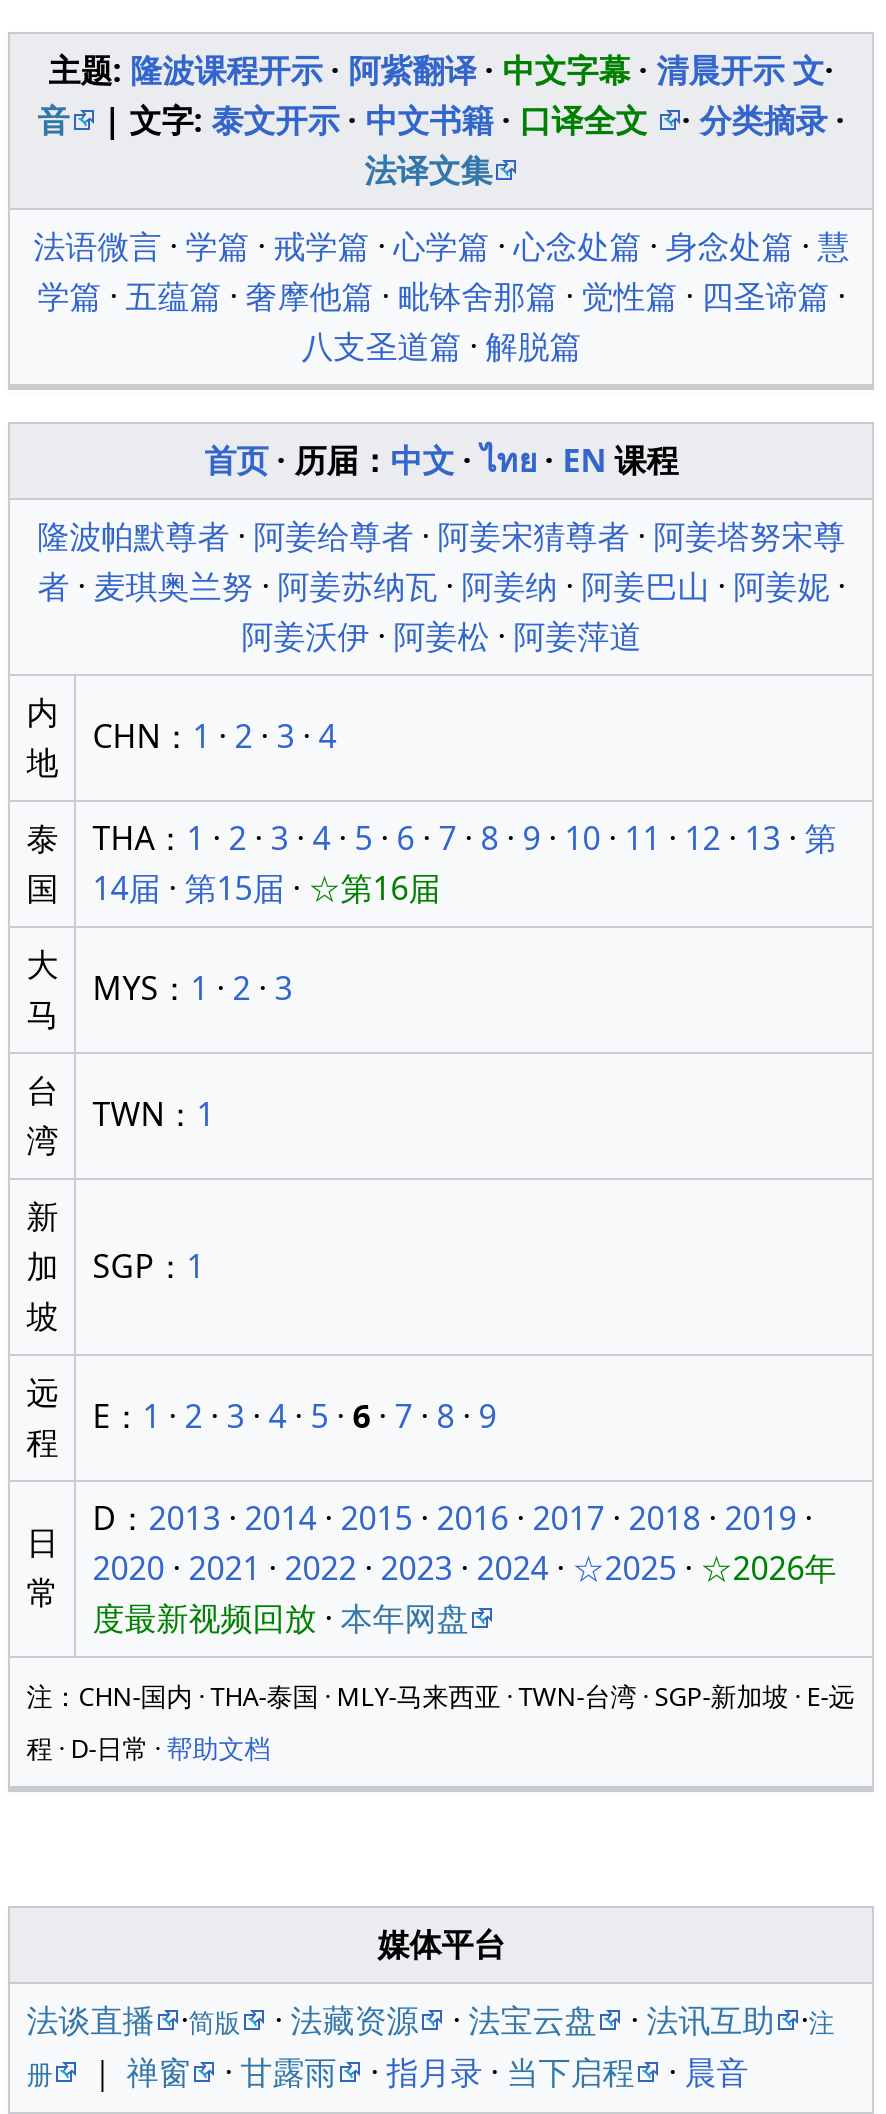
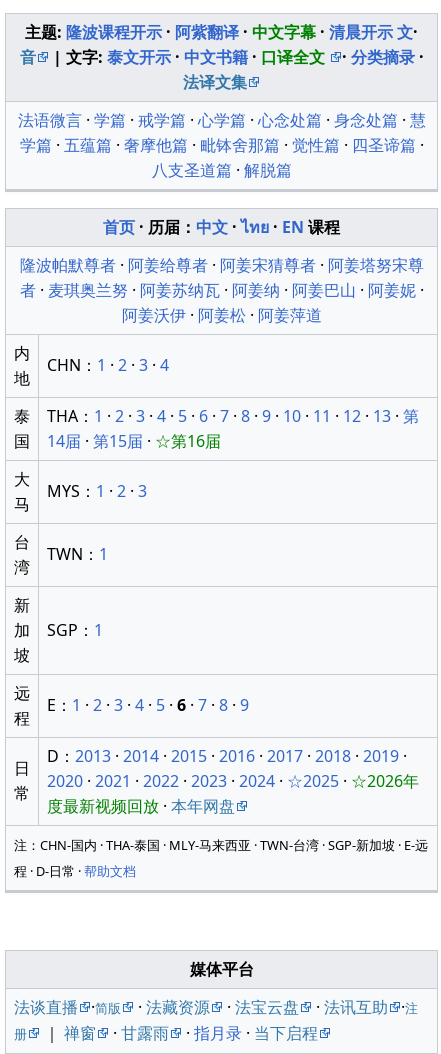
- ｜禅窗 ·甘露雨 ·指月录·当下启程 ·晨音
+ ｜禅窗 ·甘露雨 ·指月录·当下启程
